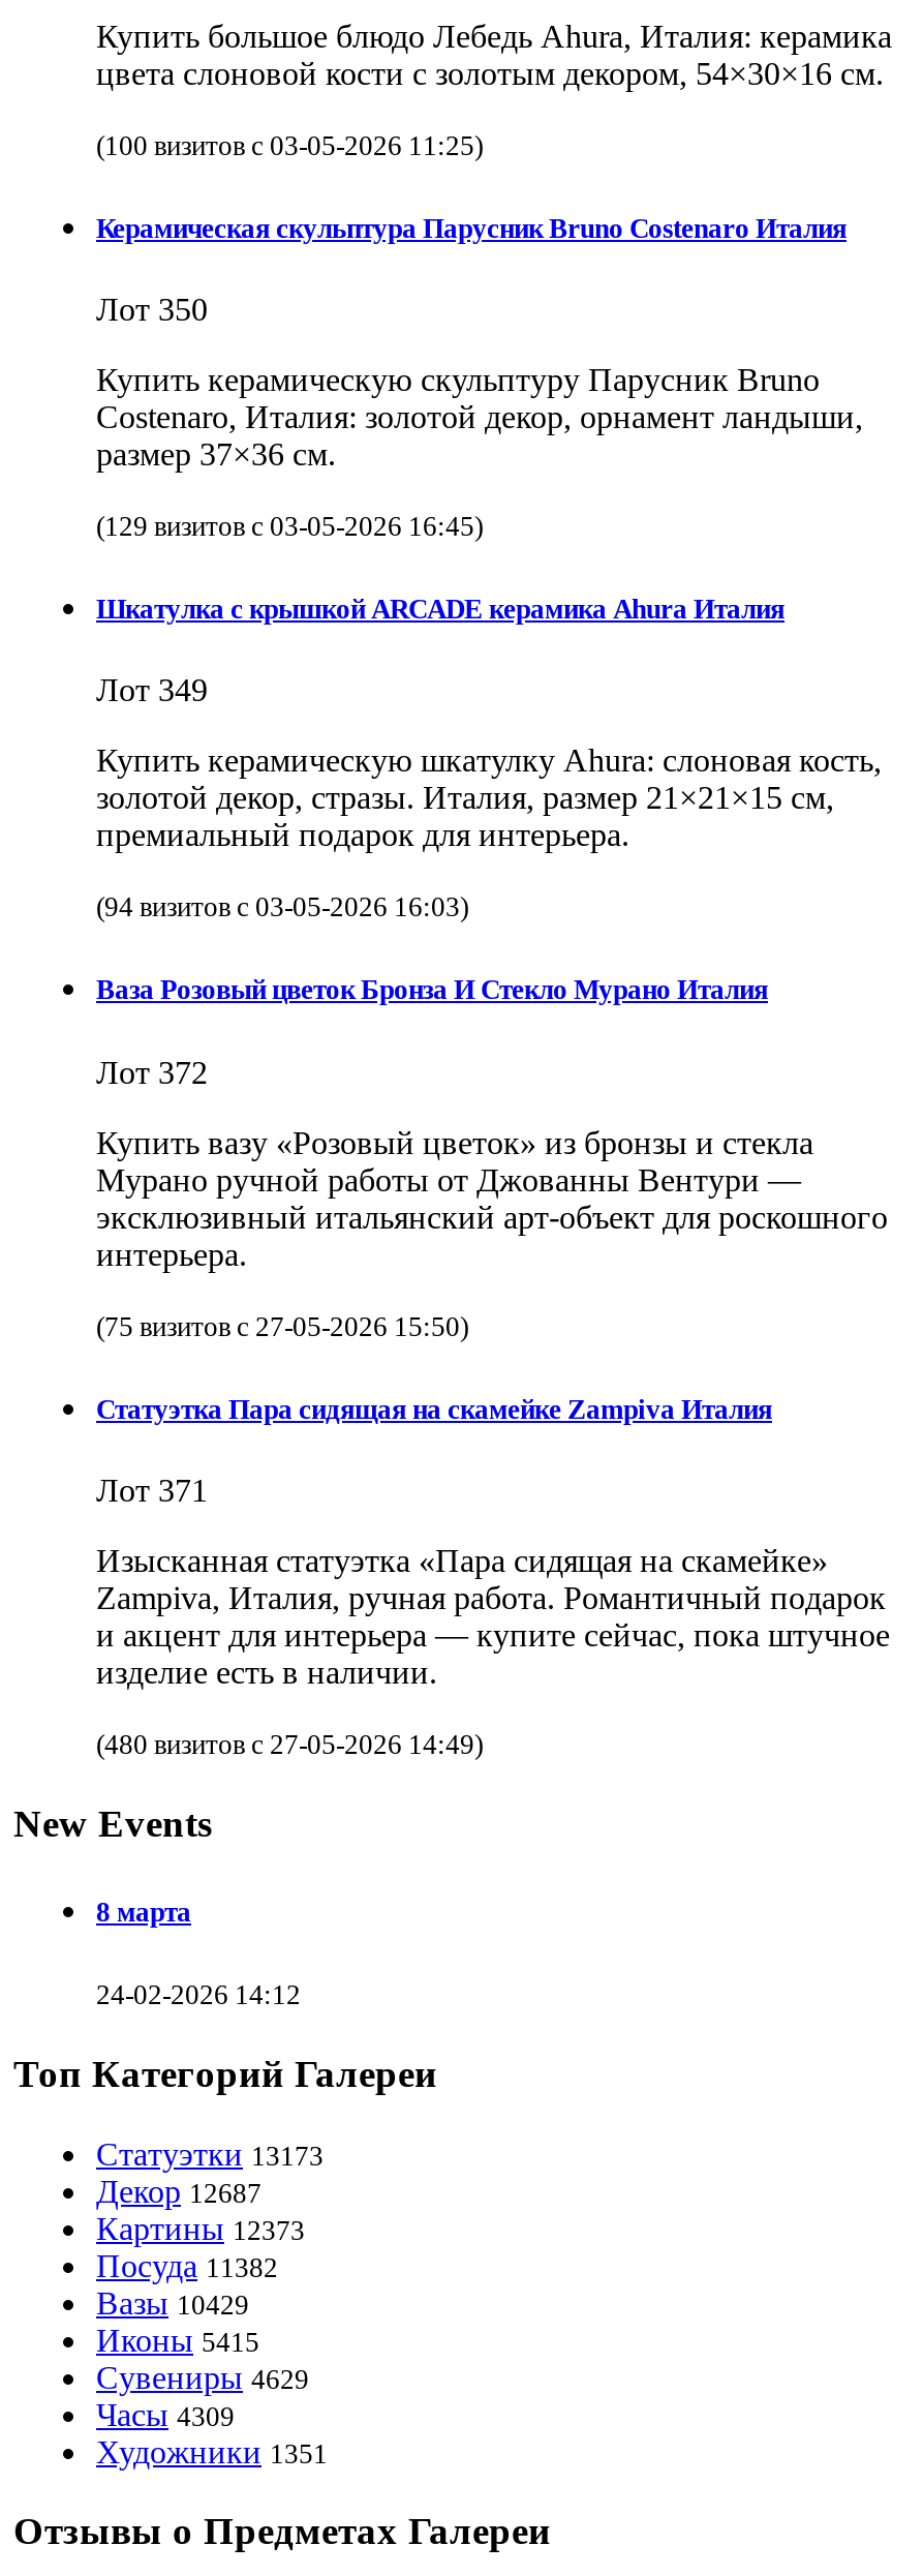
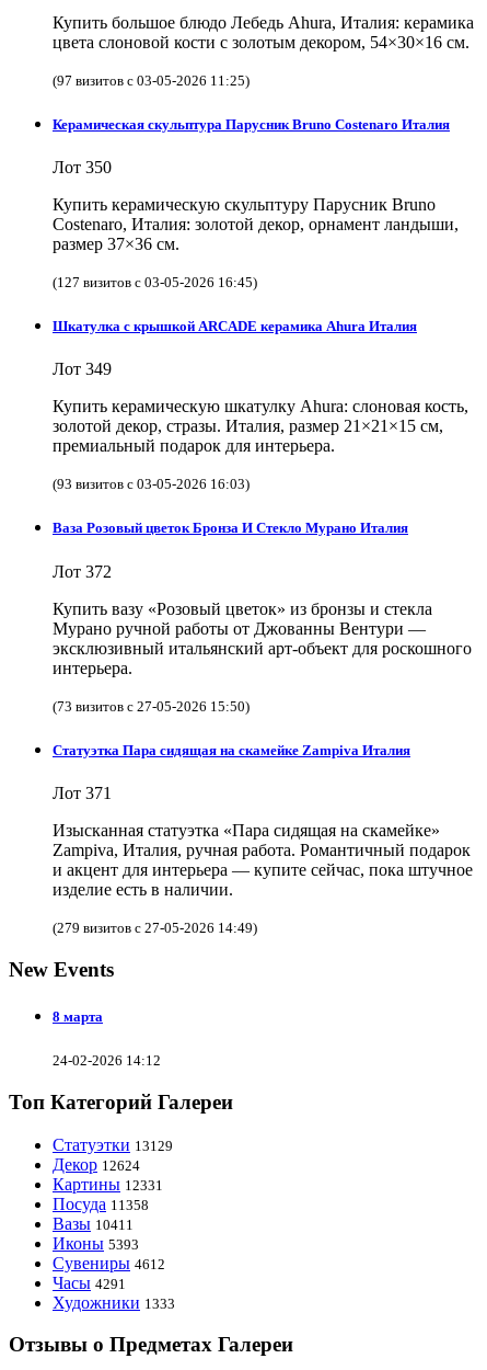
- (100 визитов с 03-05-2026 11:25)
+ (97 визитов с 03-05-2026 11:25)

- (129 визитов с 03-05-2026 16:45)
+ (127 визитов с 03-05-2026 16:45)

- (94 визитов с 03-05-2026 16:03)
+ (93 визитов с 03-05-2026 16:03)

- (75 визитов с 27-05-2026 15:50)
+ (73 визитов с 27-05-2026 15:50)

- (480 визитов с 27-05-2026 14:49)
+ (279 визитов с 27-05-2026 14:49)

- Статуэтки 13173
+ Статуэтки 13129

- Декор 12687
+ Декор 12624

- Картины 12373
+ Картины 12331

- Посуда 11382
+ Посуда 11358

- Вазы 10429
+ Вазы 10411

- Иконы 5415
+ Иконы 5393

- Сувениры 4629
+ Сувениры 4612

- Часы 4309
+ Часы 4291

- Художники 1351
+ Художники 1333
